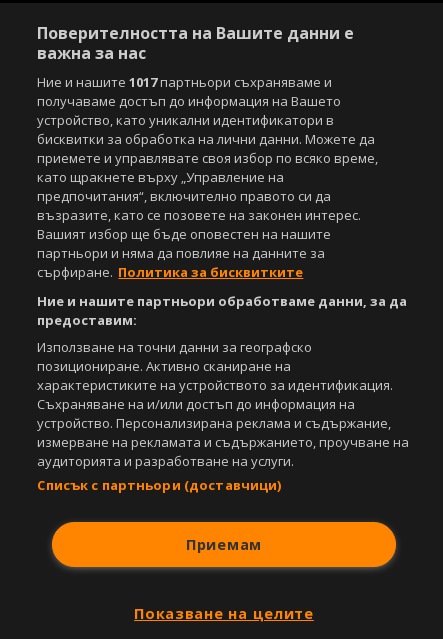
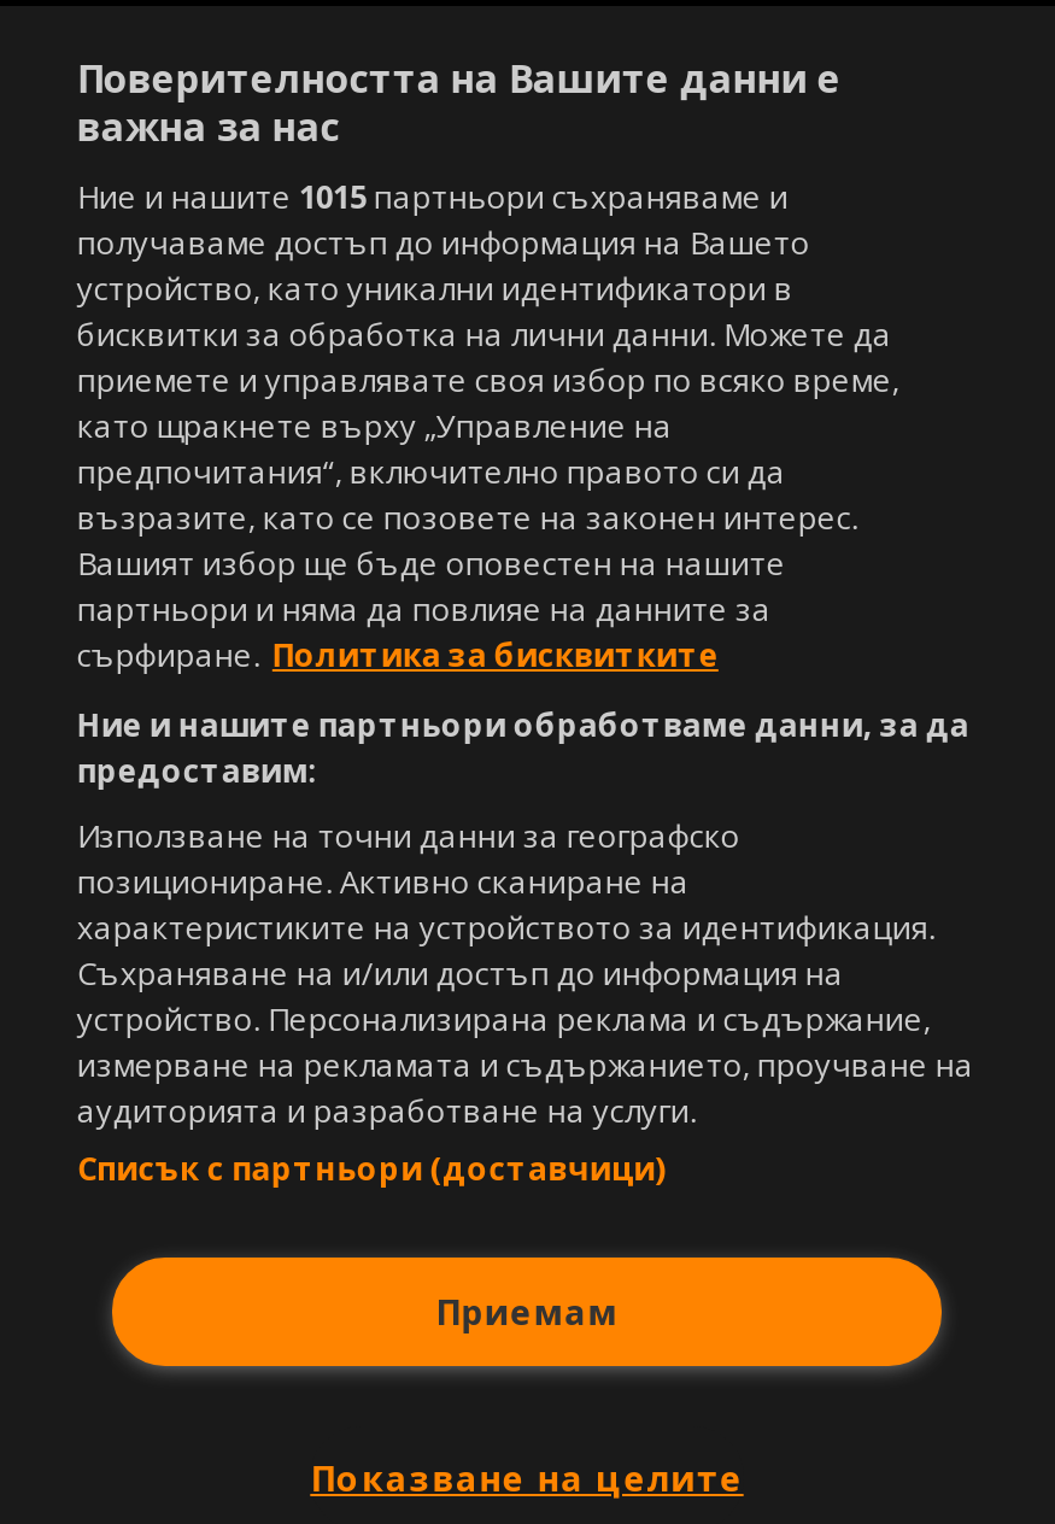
- Ние и нашите 1017 партньори съхраняваме и
+ Ние и нашите 1015 партньори съхраняваме и
